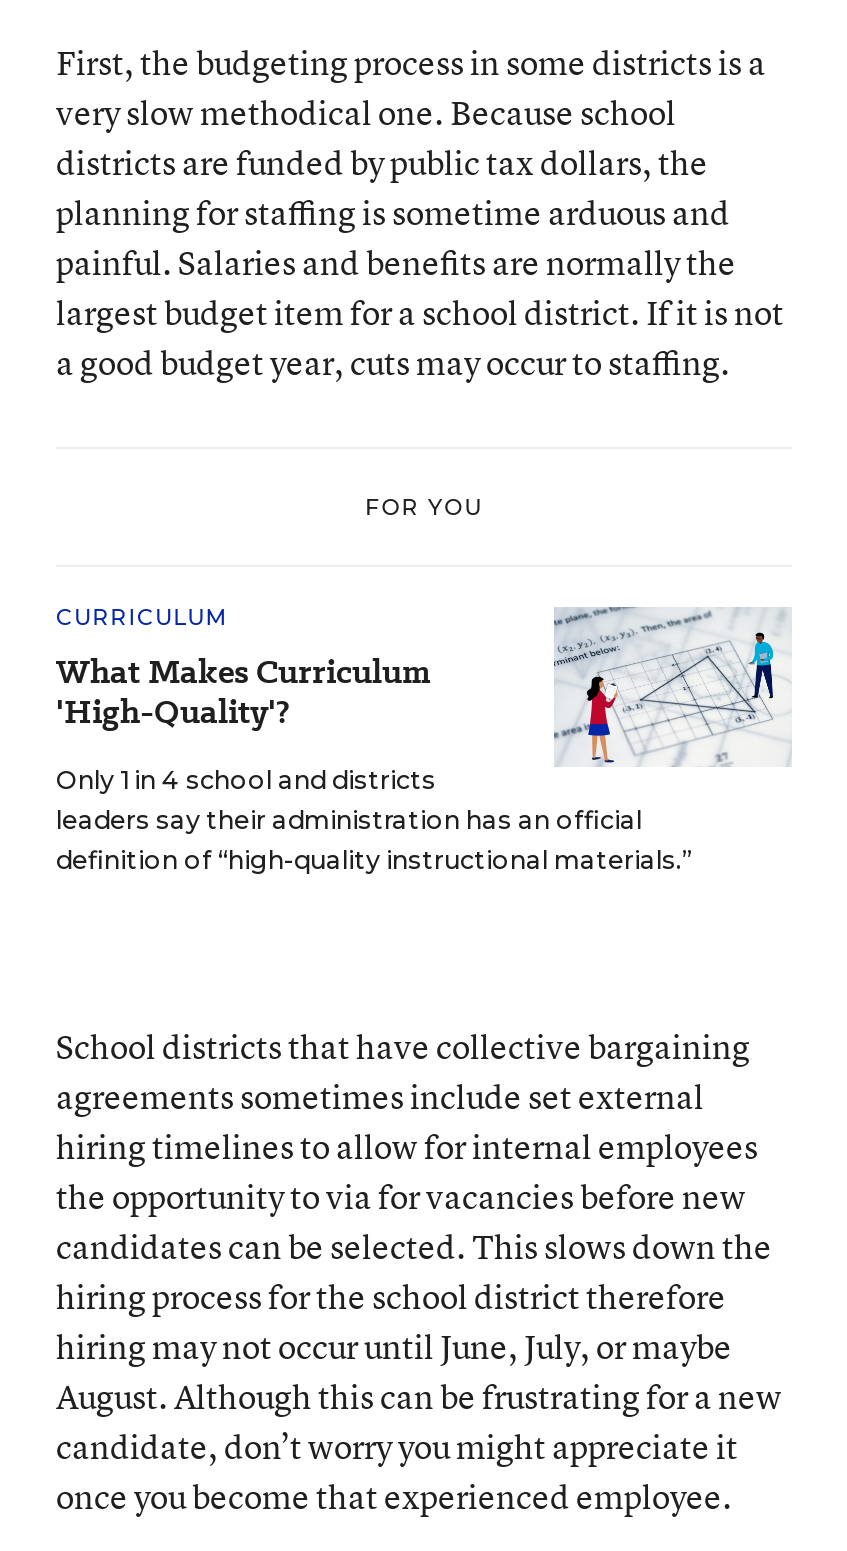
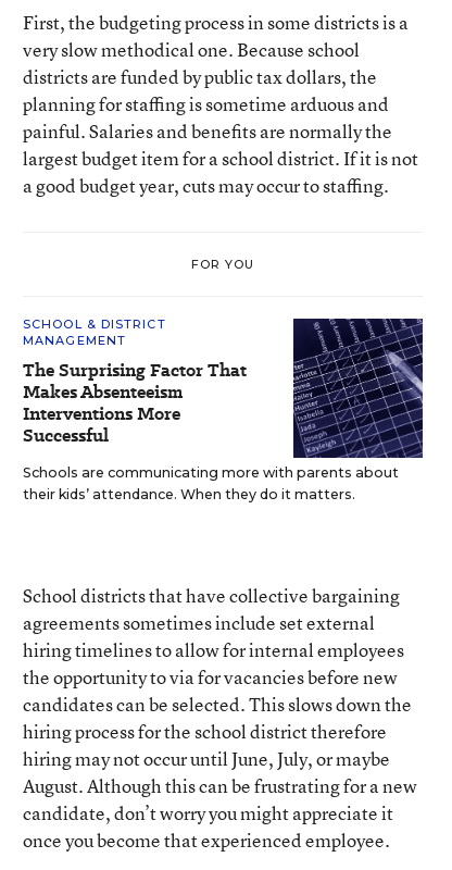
- CURRICULUM
- What Makes Curriculum
- 'High-Quality'?
+ SCHOOL & DISTRICT
+ MANAGEMENT
+ The Surprising Factor That
+ Makes Absenteeism
+ Interventions More
+ Successful

- [image]
- Only 1 in 4 school and districts
- leaders say their administration has an official
- definition of “high-quality instructional materials.”
+ [image]
+ Schools are communicating more with parents about
+ their kids’ attendance. When they do it matters.
